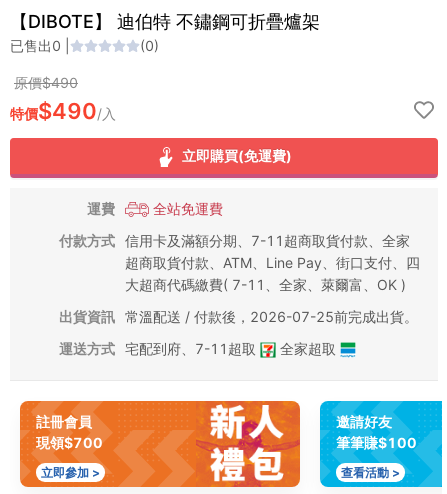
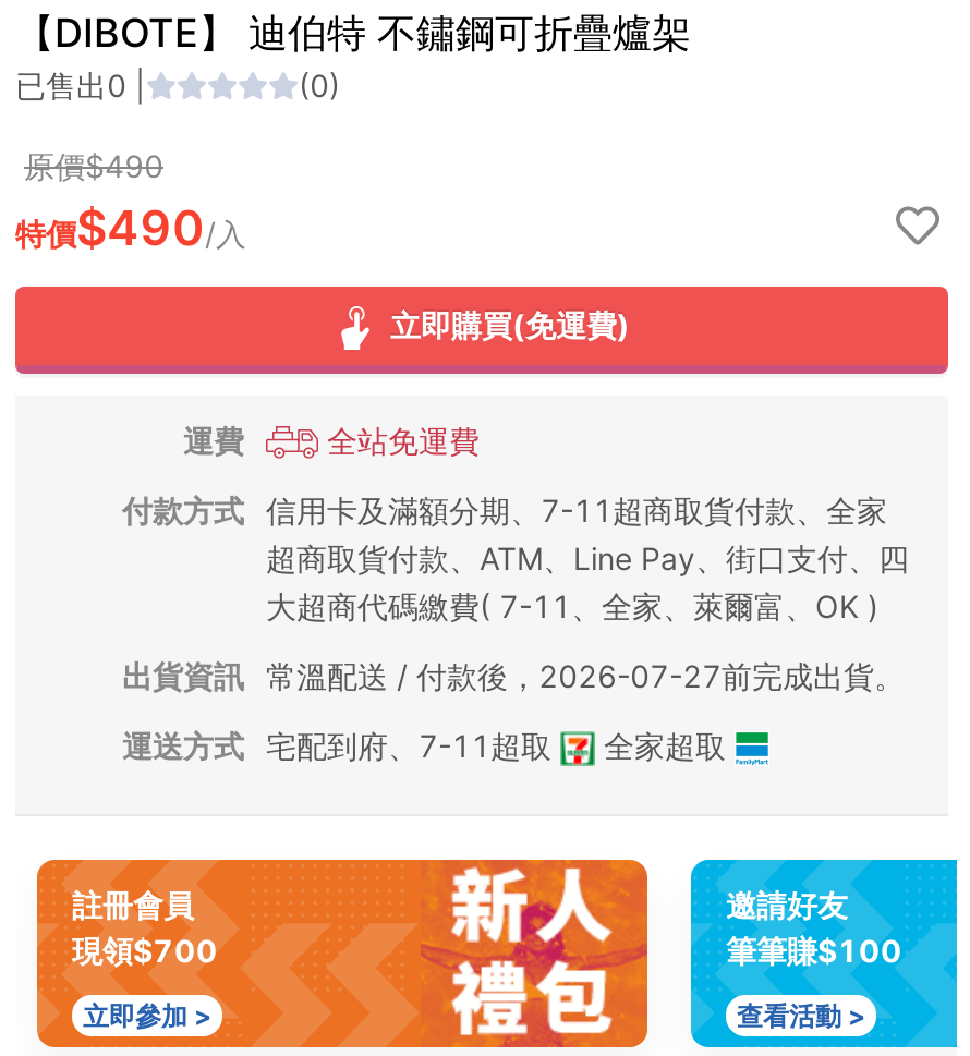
- 出貨資訊 常溫配送 / 付款後，2026-07-25前完成出貨。
+ 出貨資訊 常溫配送 / 付款後，2026-07-27前完成出貨。
